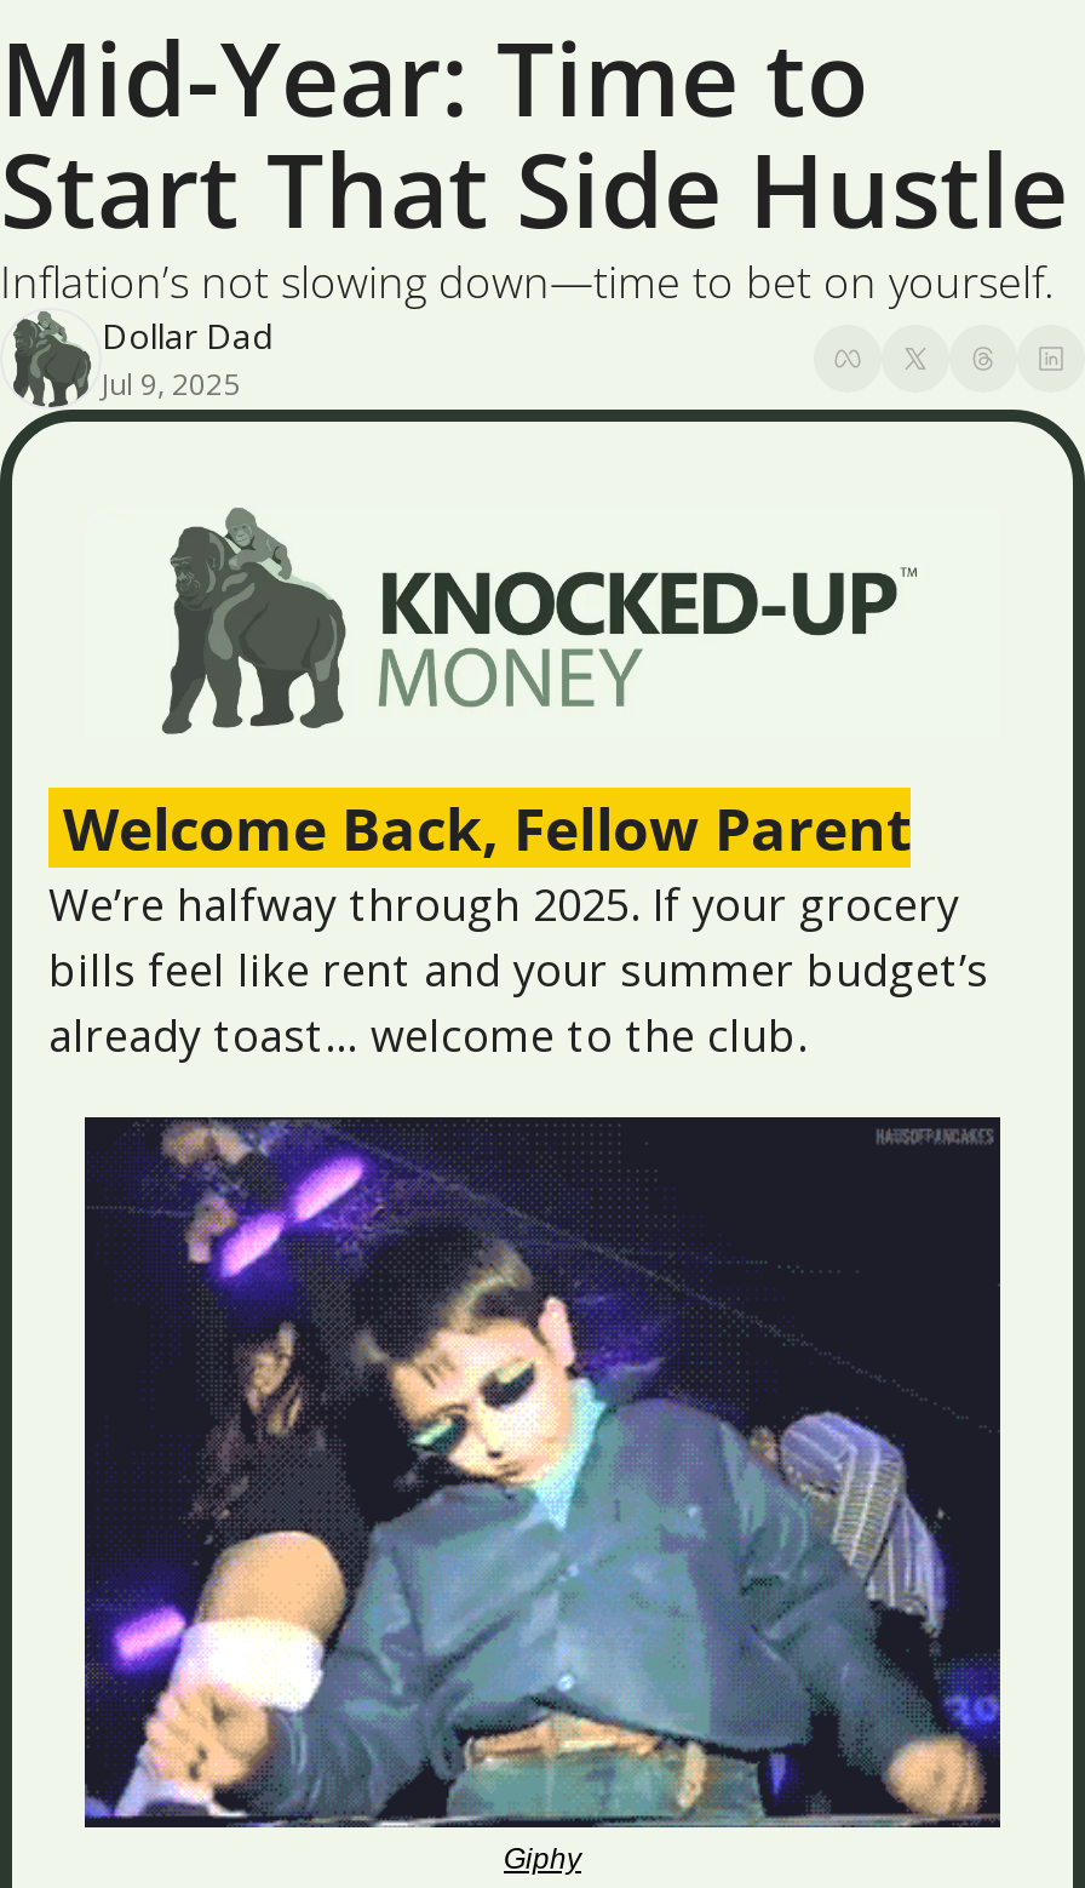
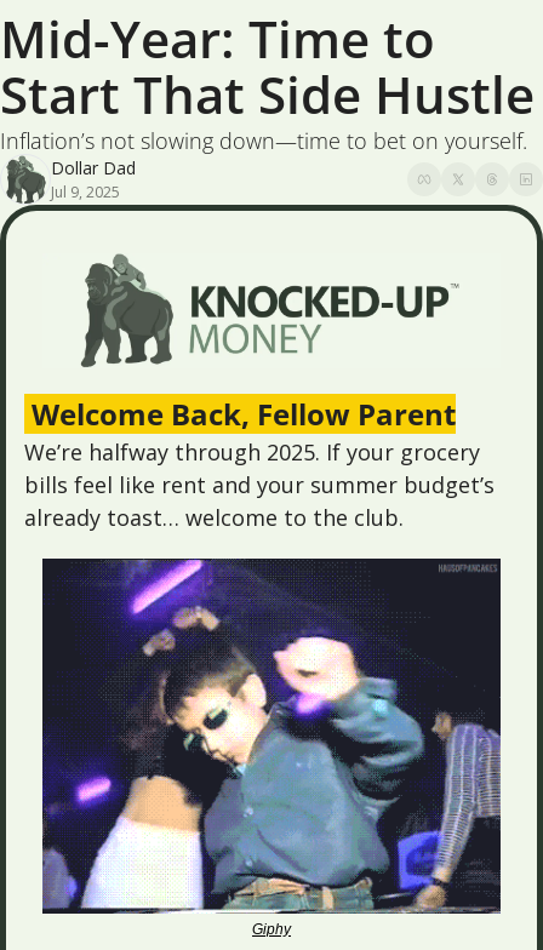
- [image]
+ [image]
